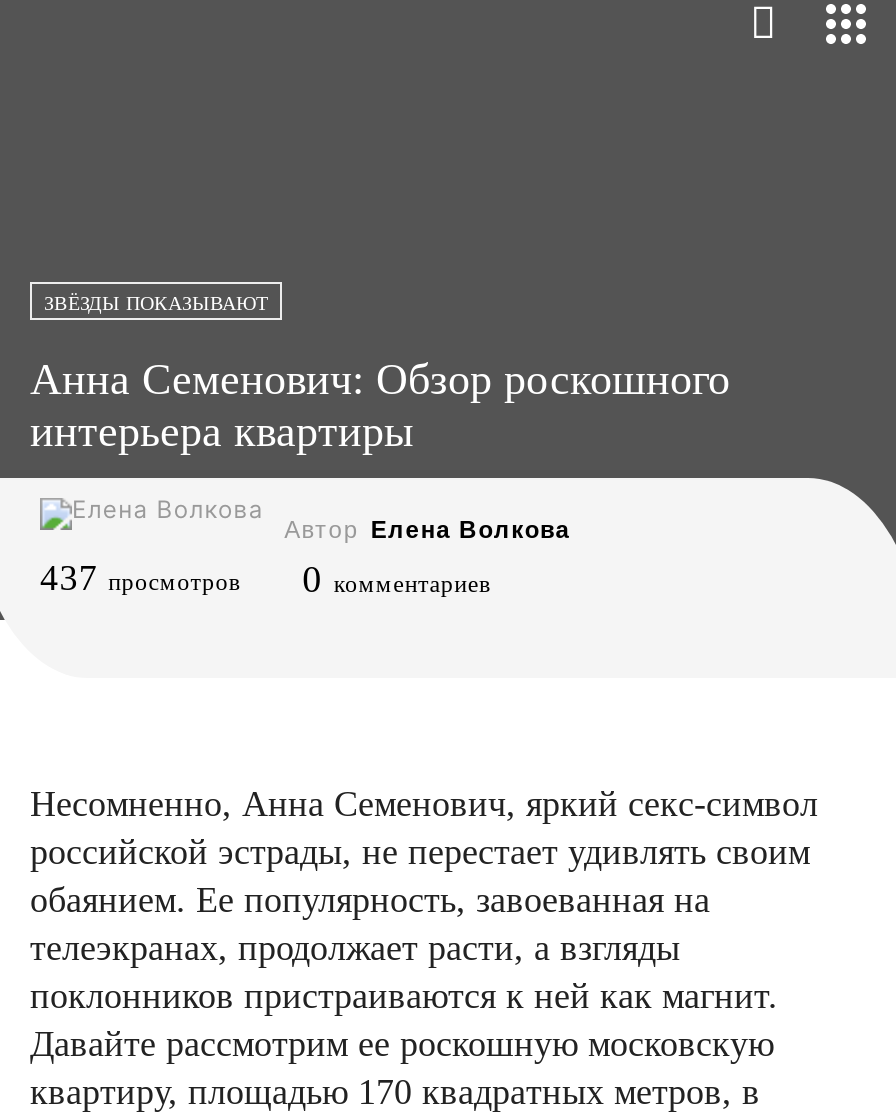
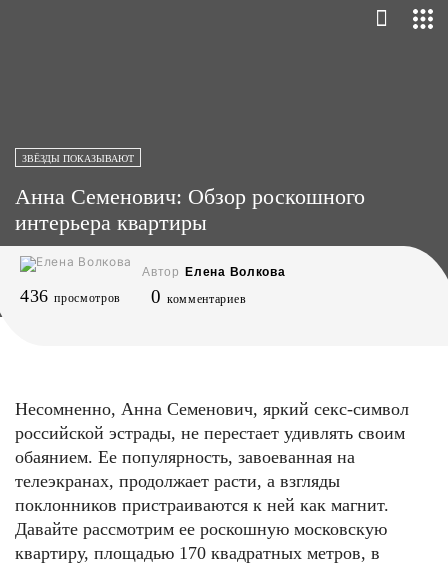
- 437 просмотров 0 комментариев
+ 436 просмотров 0 комментариев
